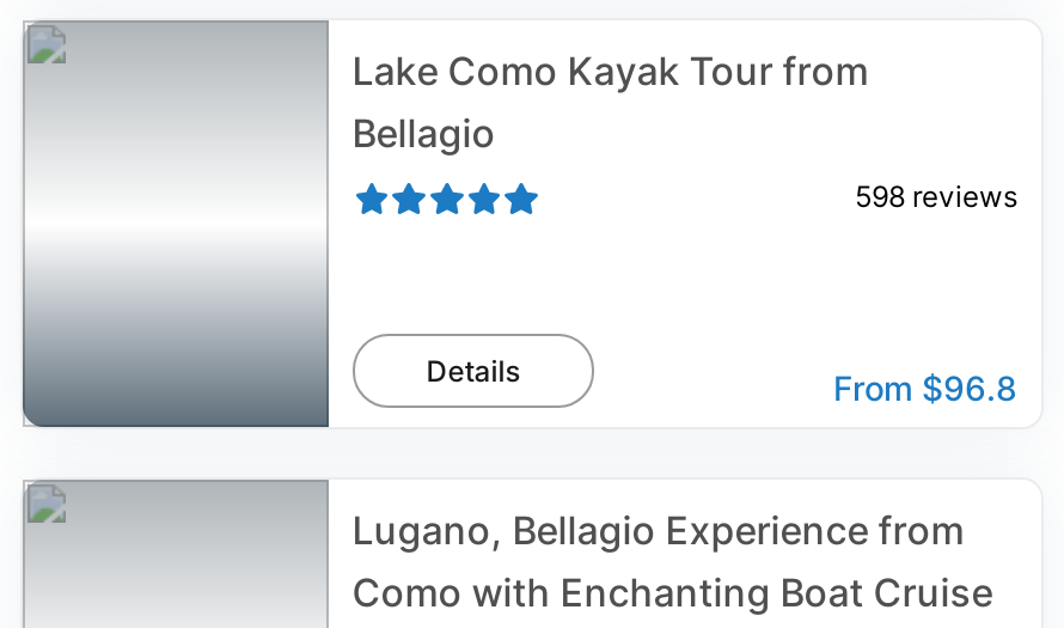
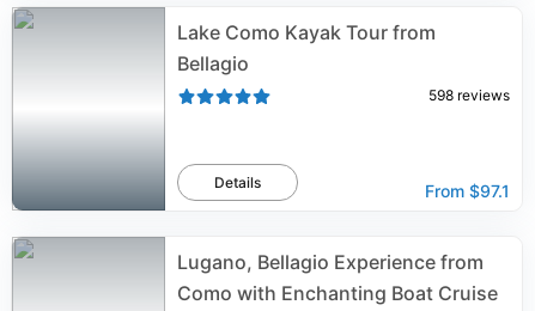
- From $96.8
+ From $97.1
